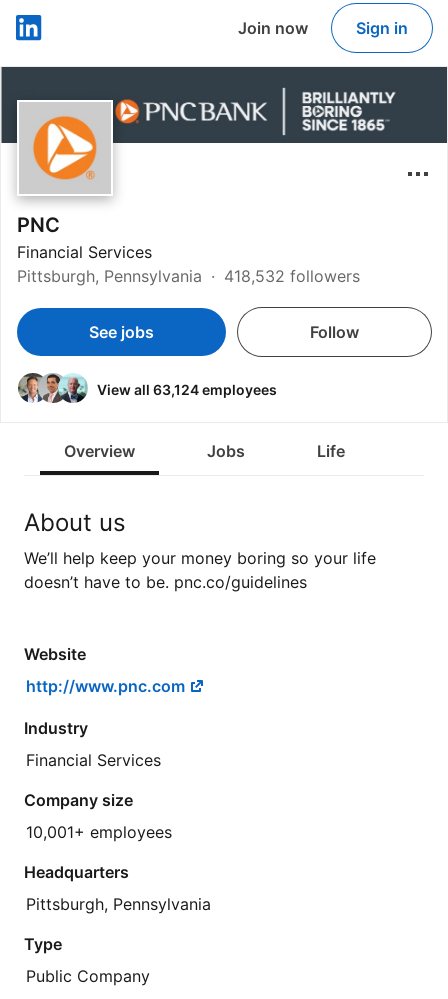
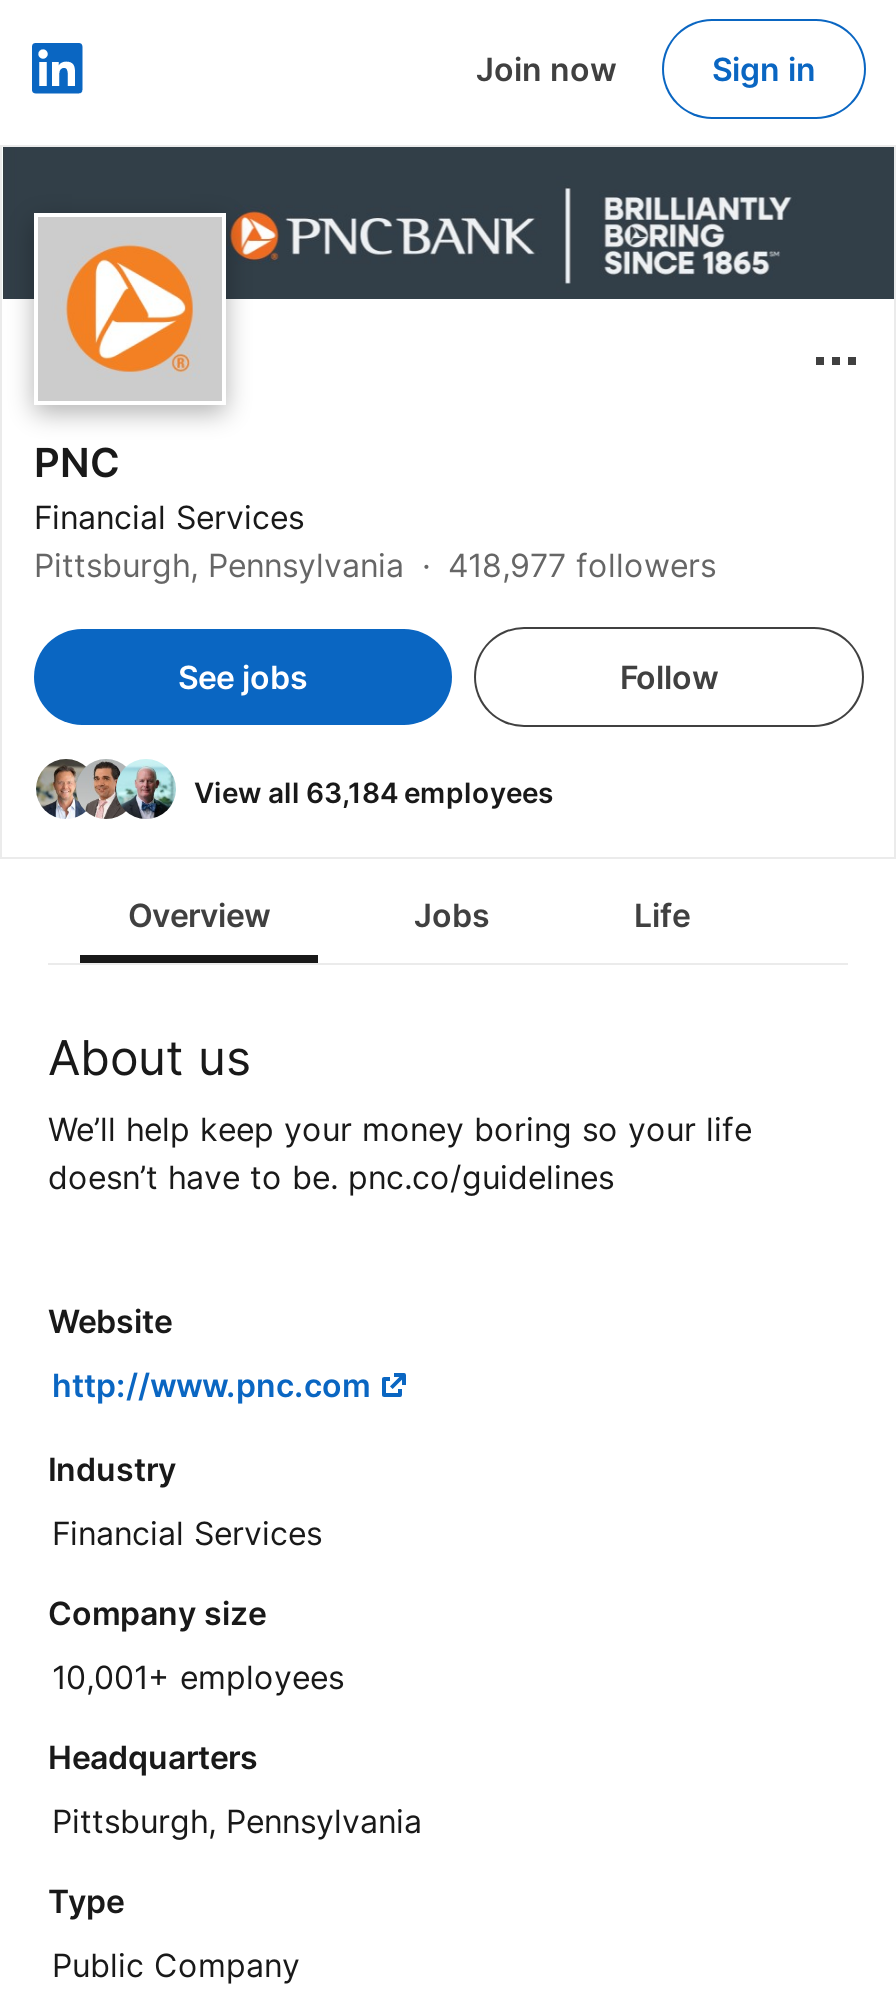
- Pittsburgh, Pennsylvania 418,532 followers
+ Pittsburgh, Pennsylvania 418,977 followers

- View all 63,124 employees
+ View all 63,184 employees
